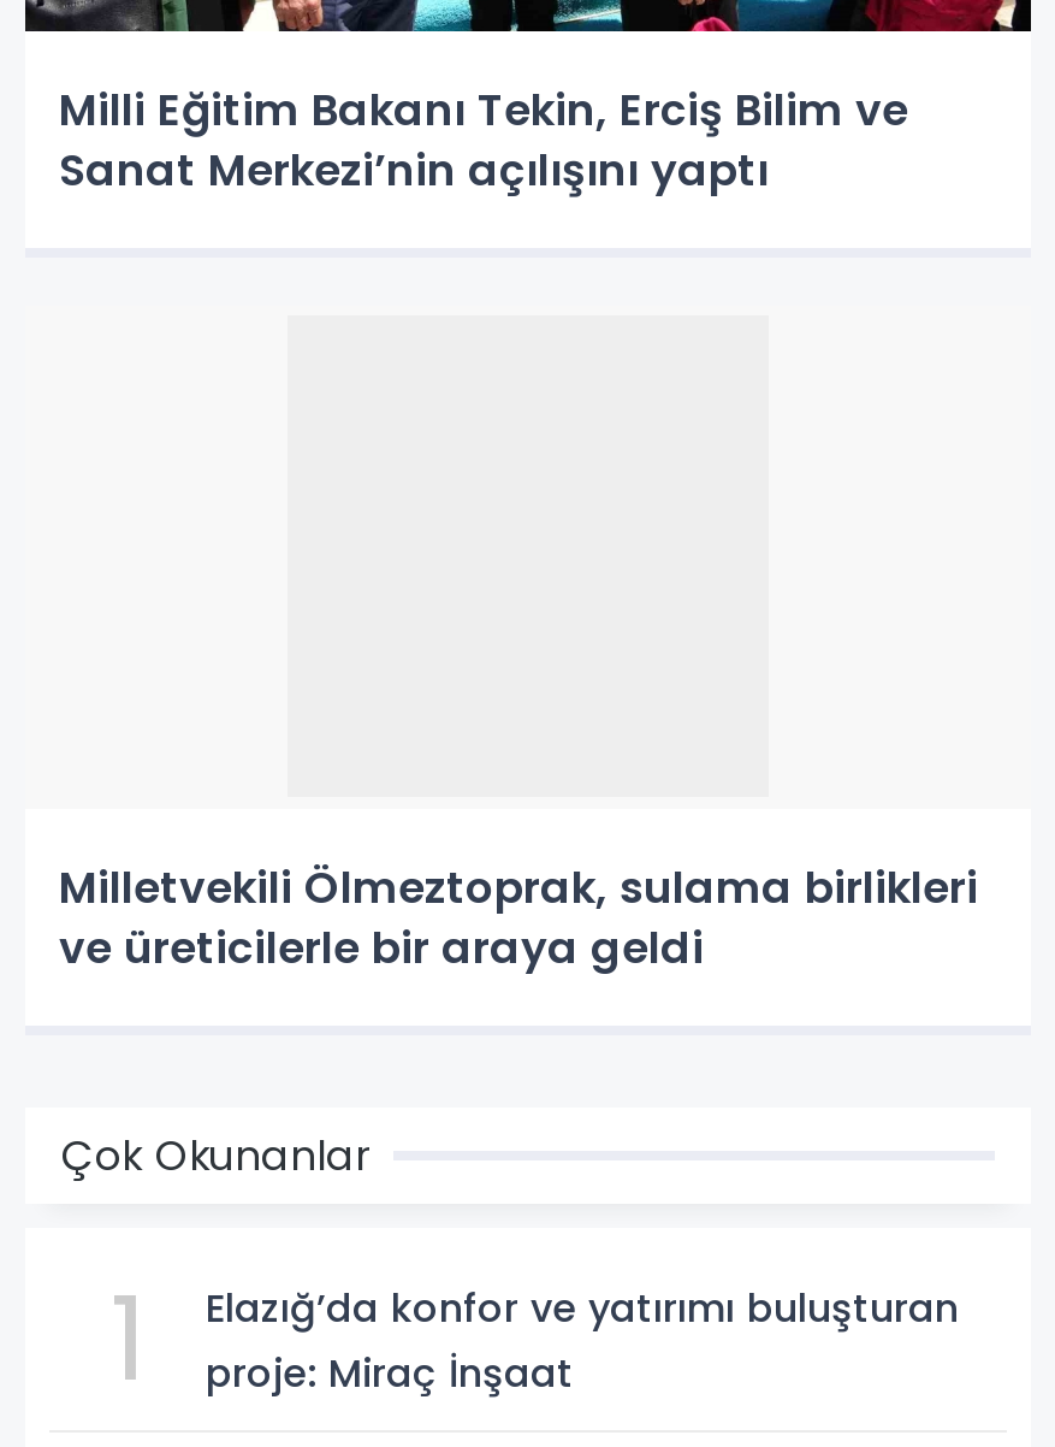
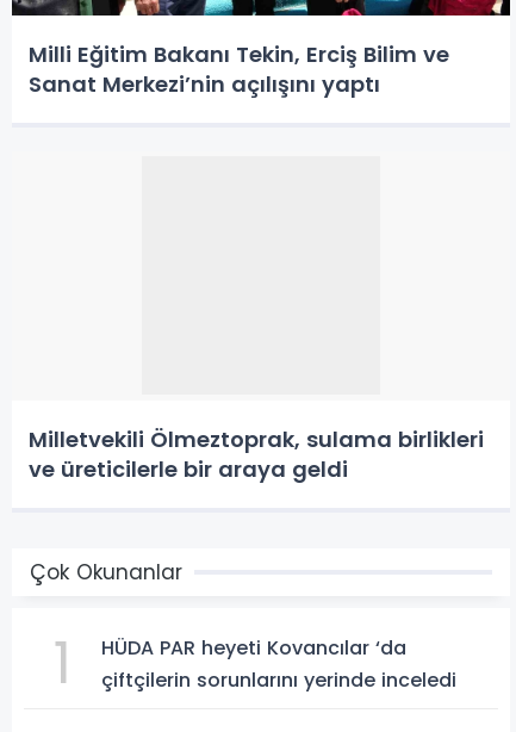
- Elazığ’da konfor ve yatırımı buluşturan
- proje: Miraç İnşaat
+ HÜDA PAR heyeti Kovancılar ‘da
+ çiftçilerin sorunlarını yerinde inceledi
